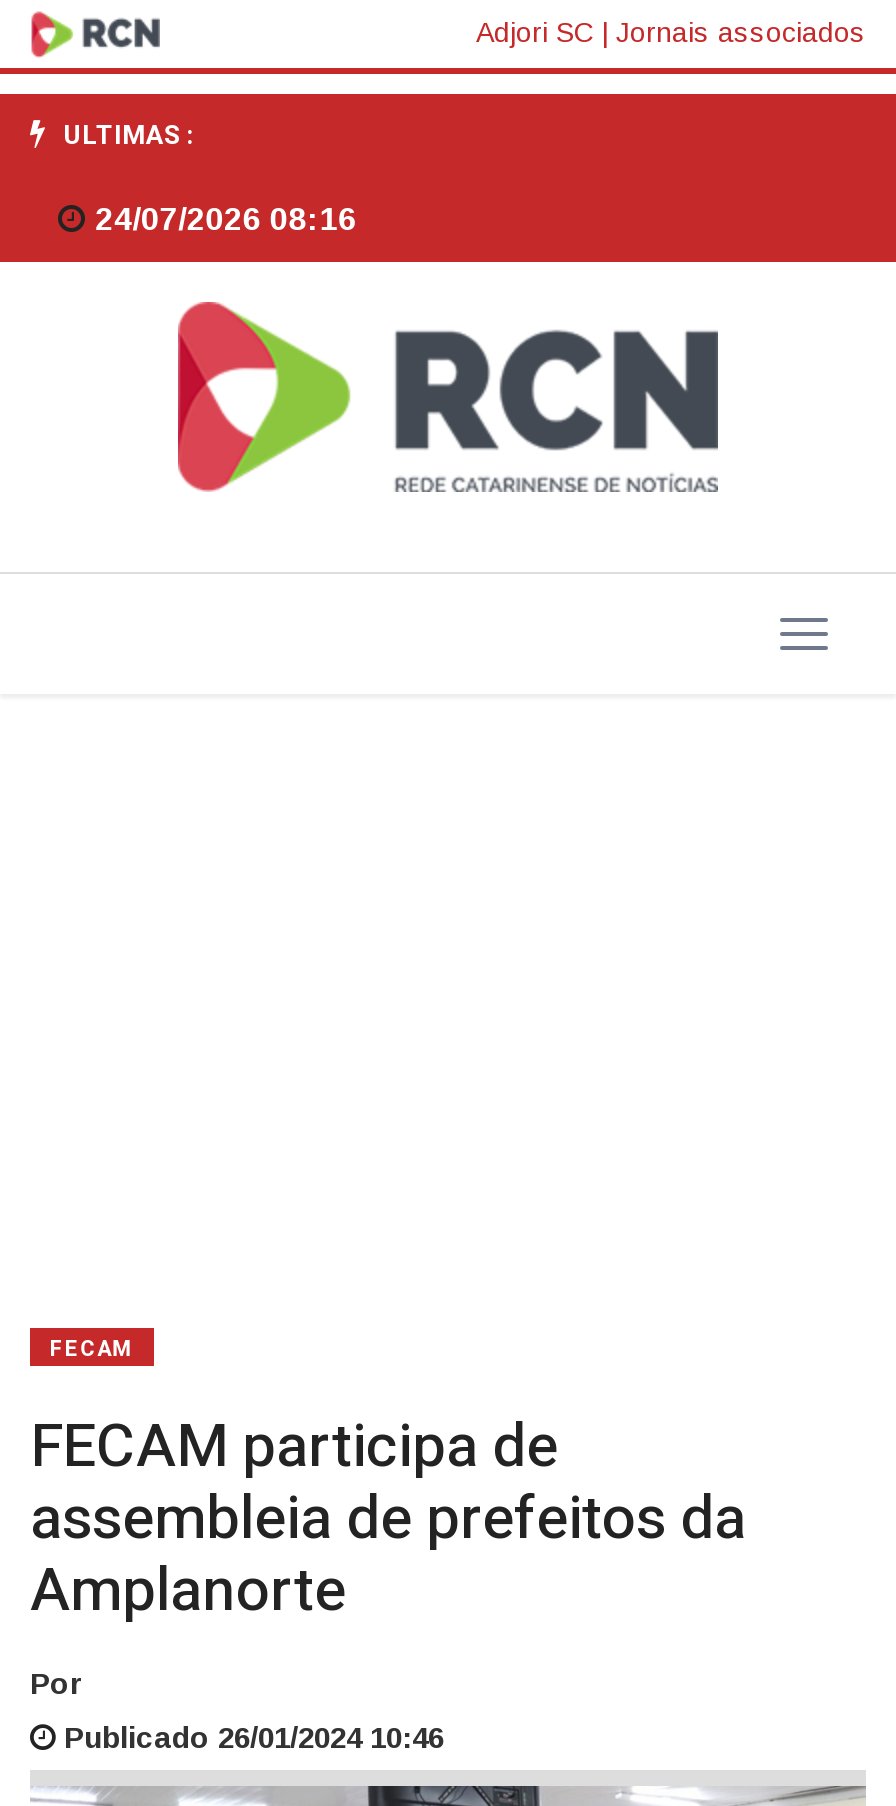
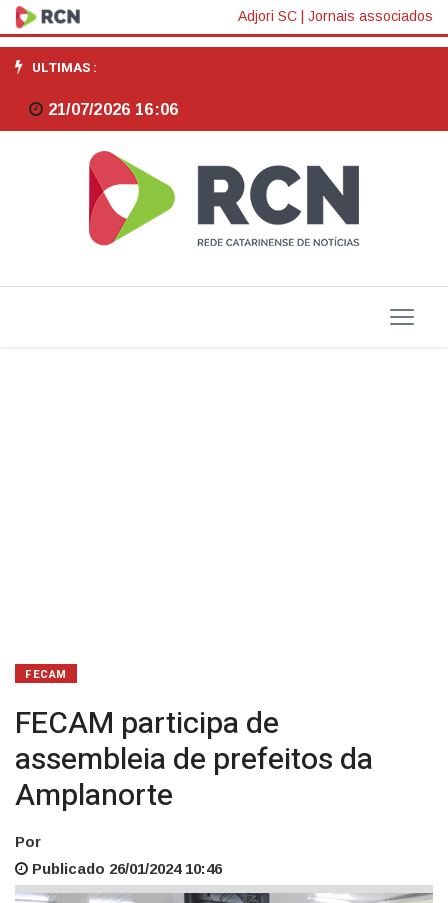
- 24/07/2026 08:16
+ 21/07/2026 16:06
